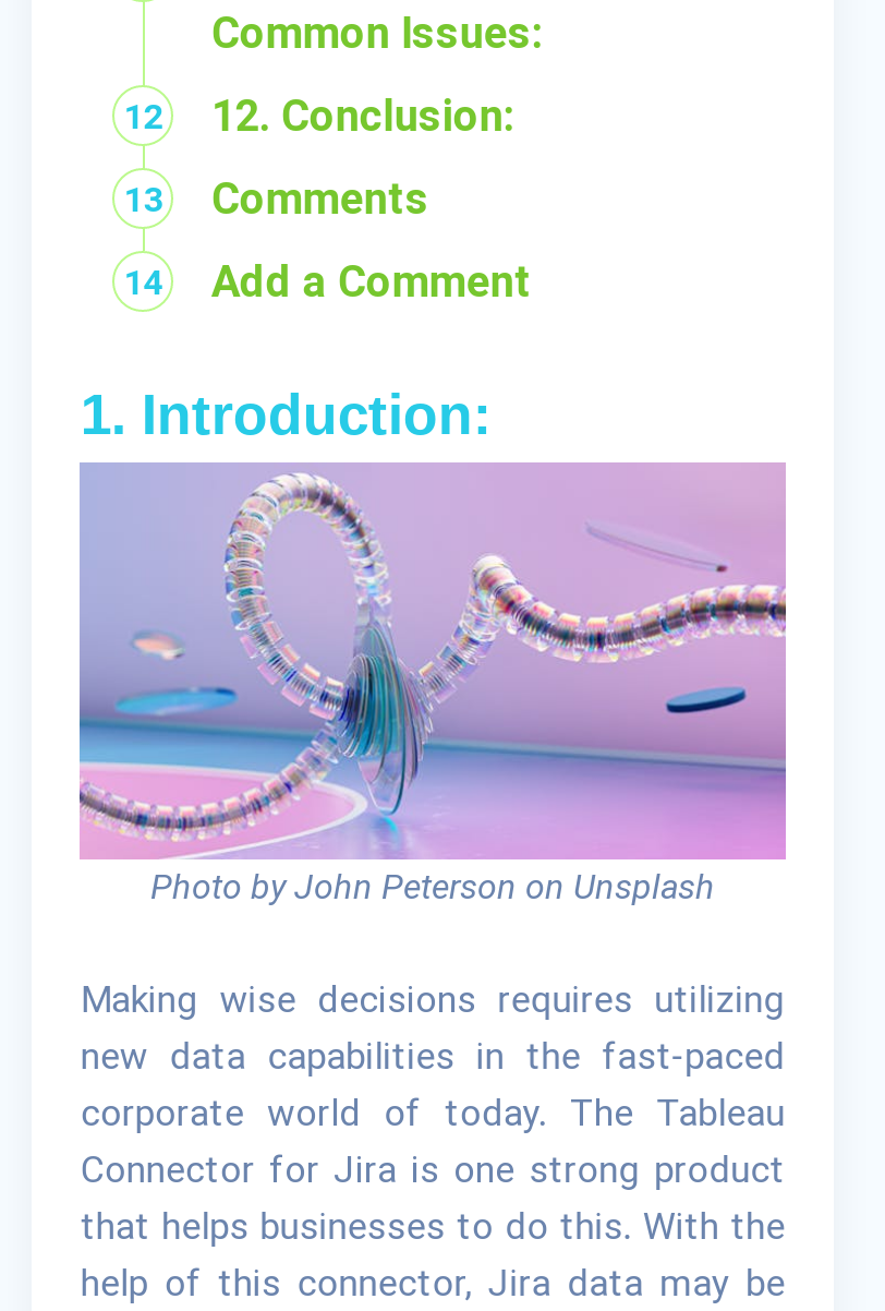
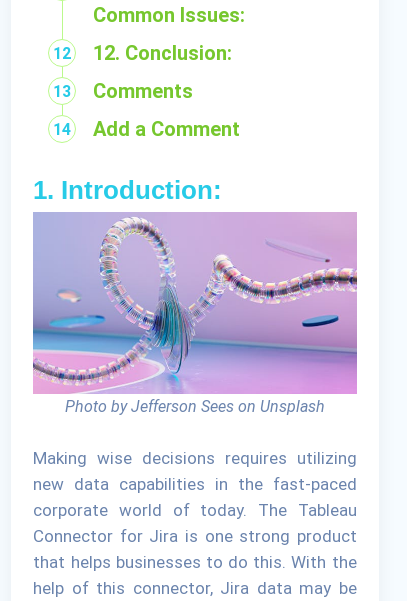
- Photo by John Peterson on Unsplash
+ Photo by Jefferson Sees on Unsplash
